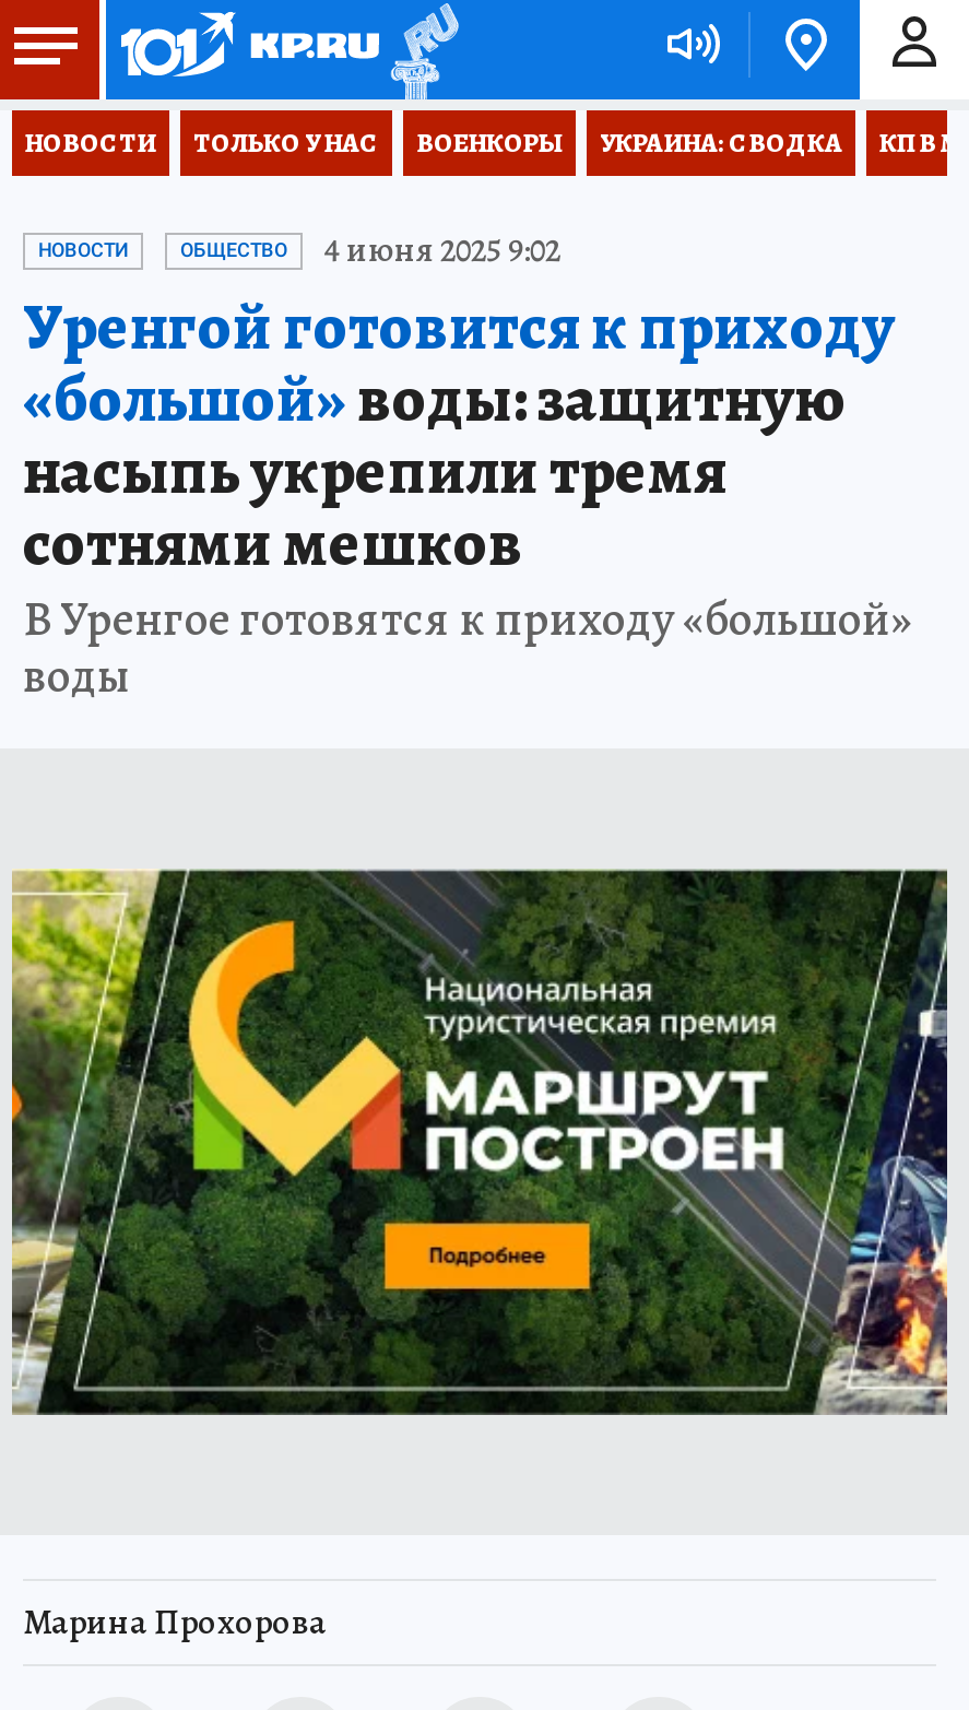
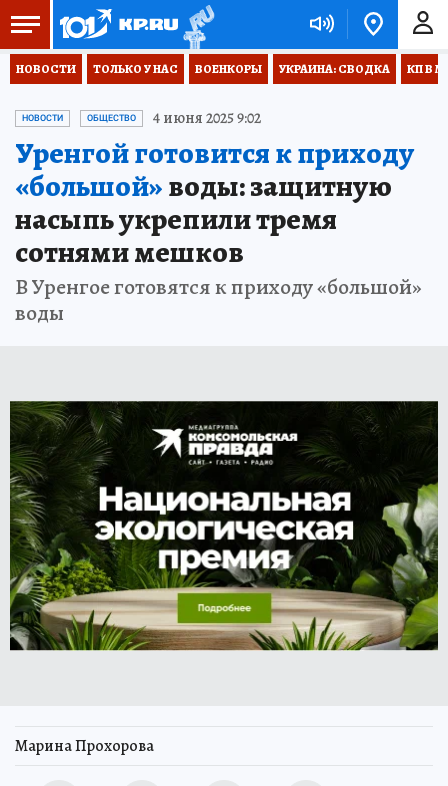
- [image]
+ [image]
